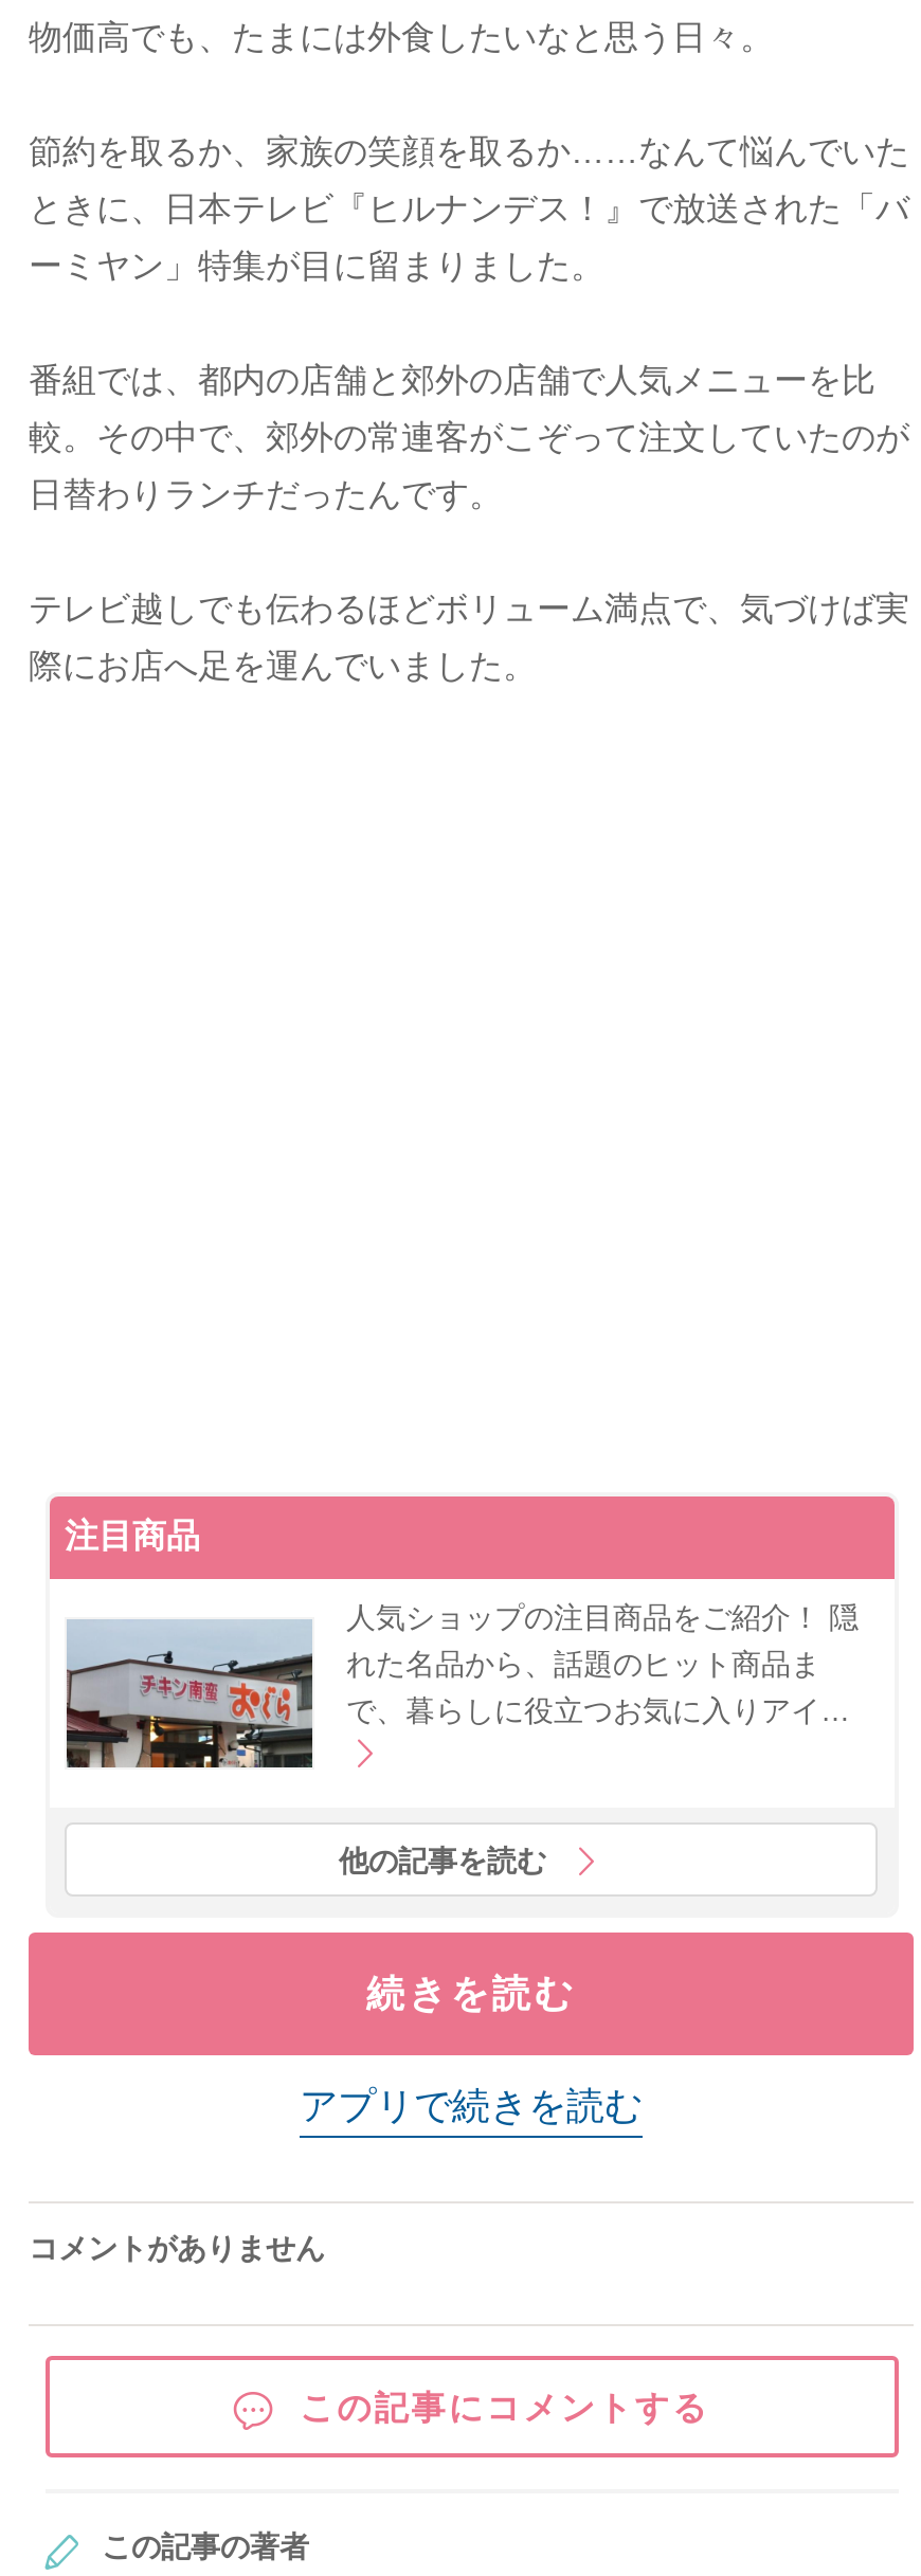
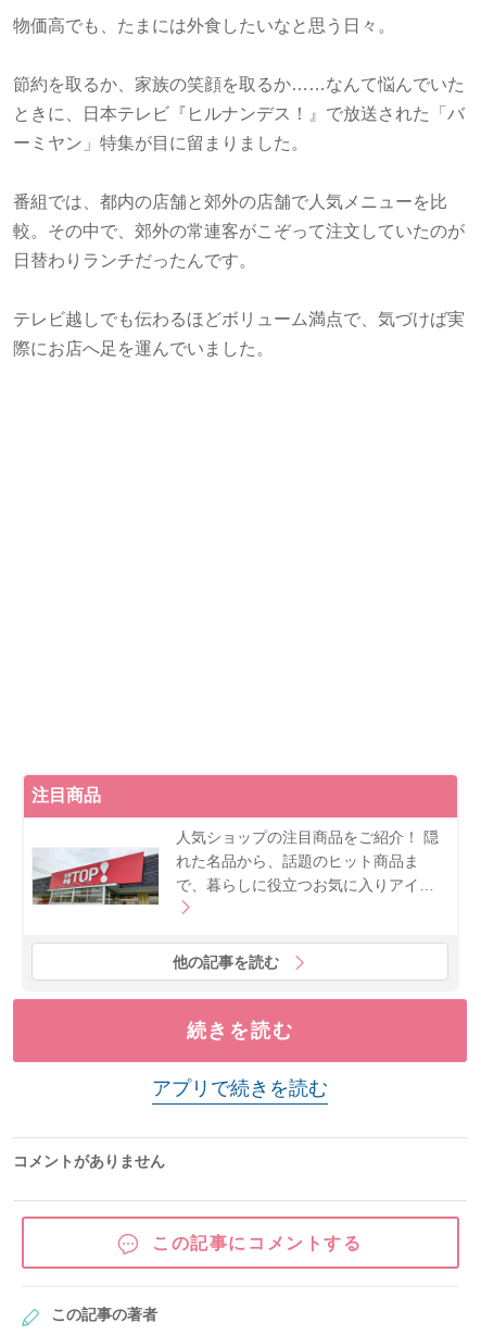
- [image]
+ [image]
